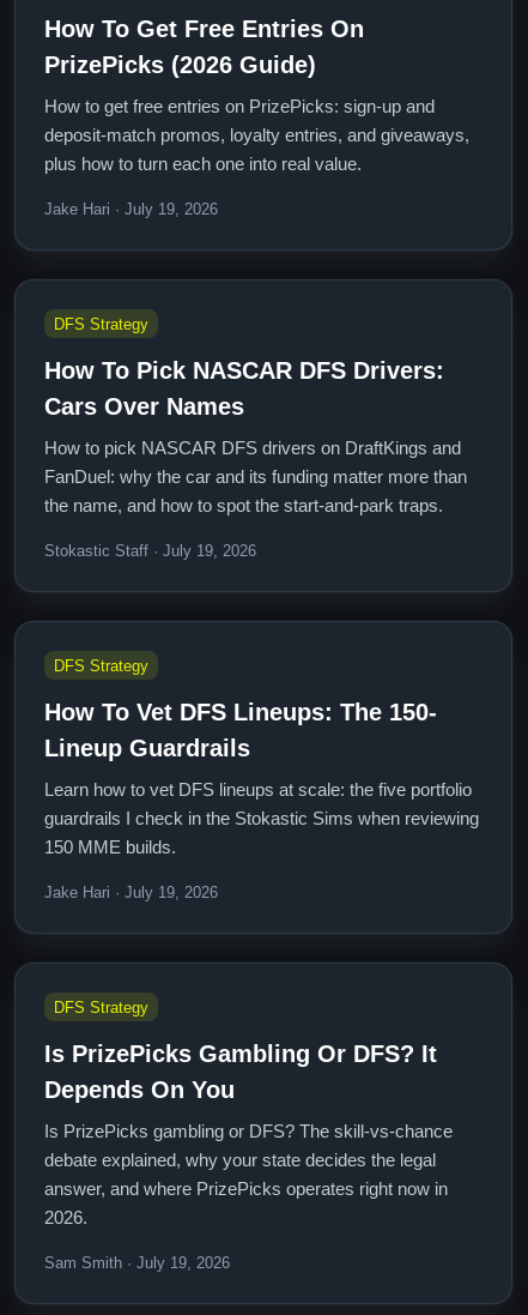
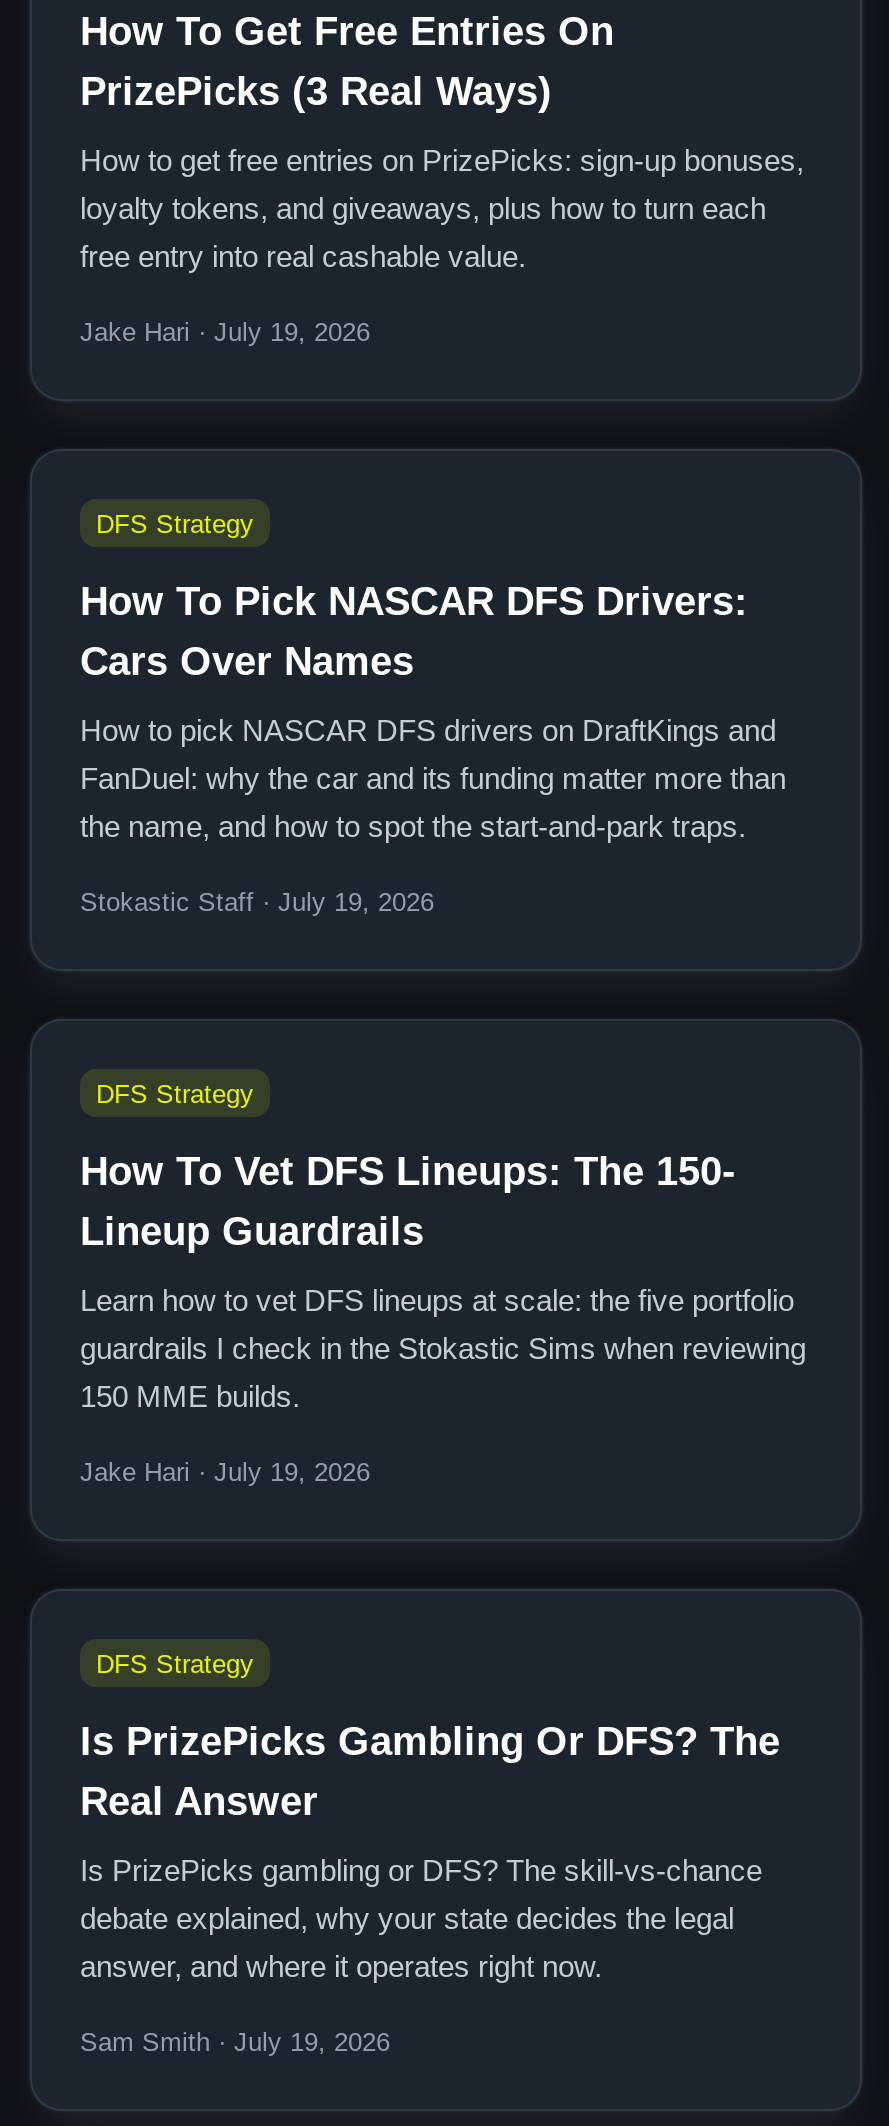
- PrizePicks (2026 Guide)
+ PrizePicks (3 Real Ways)

- How to get free entries on PrizePicks: sign-up and
- deposit-match promos, loyalty entries, and giveaways,
- plus how to turn each one into real value.
+ How to get free entries on PrizePicks: sign-up bonuses,
+ loyalty tokens, and giveaways, plus how to turn each
+ free entry into real cashable value.

- Is PrizePicks Gambling Or DFS? It
- Depends On You
+ Is PrizePicks Gambling Or DFS? The
+ Real Answer

- answer, and where PrizePicks operates right now in
- 2026.
+ answer, and where it operates right now.
